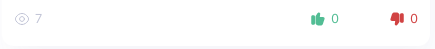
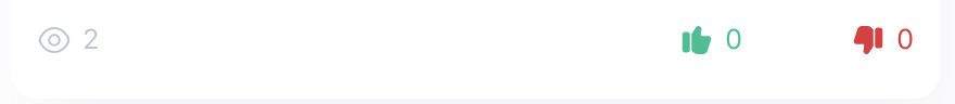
- 7
+ 2
